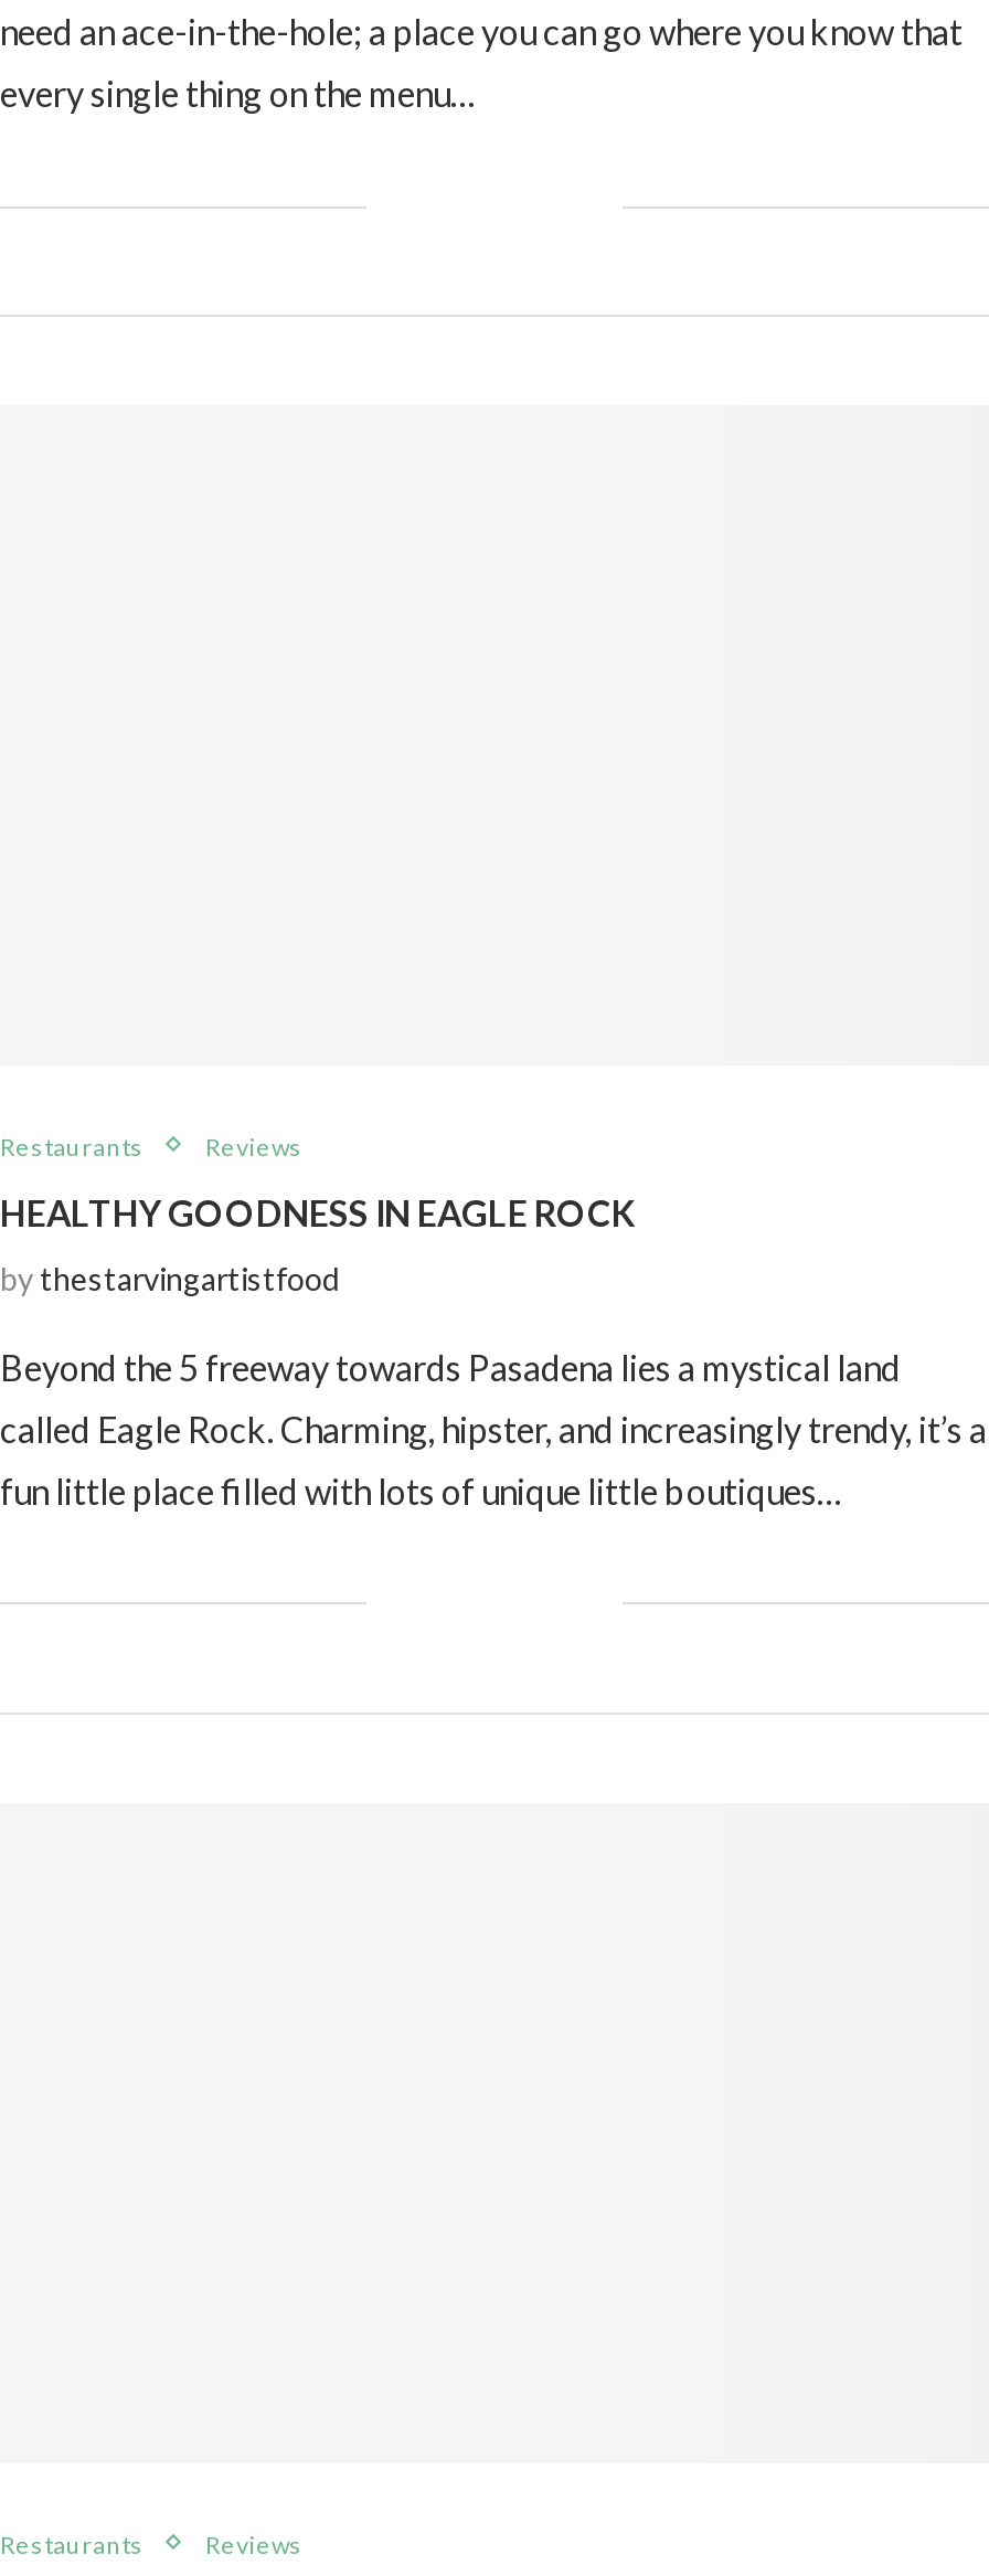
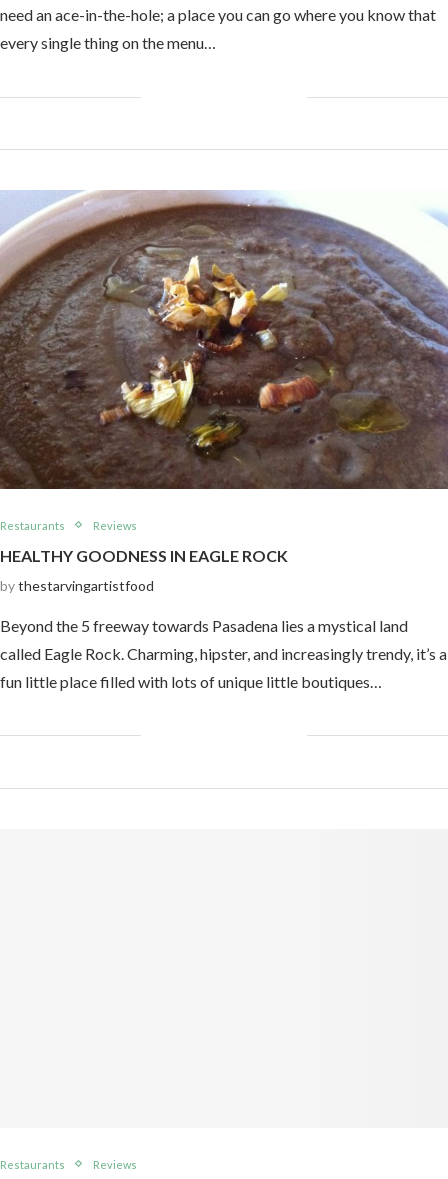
+ [image]
